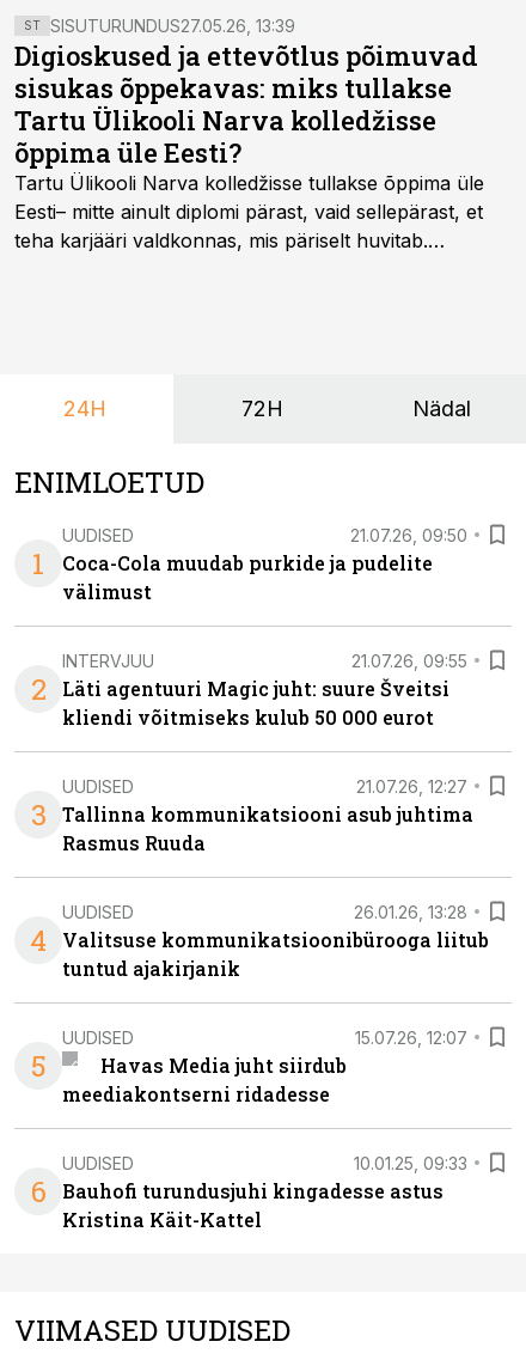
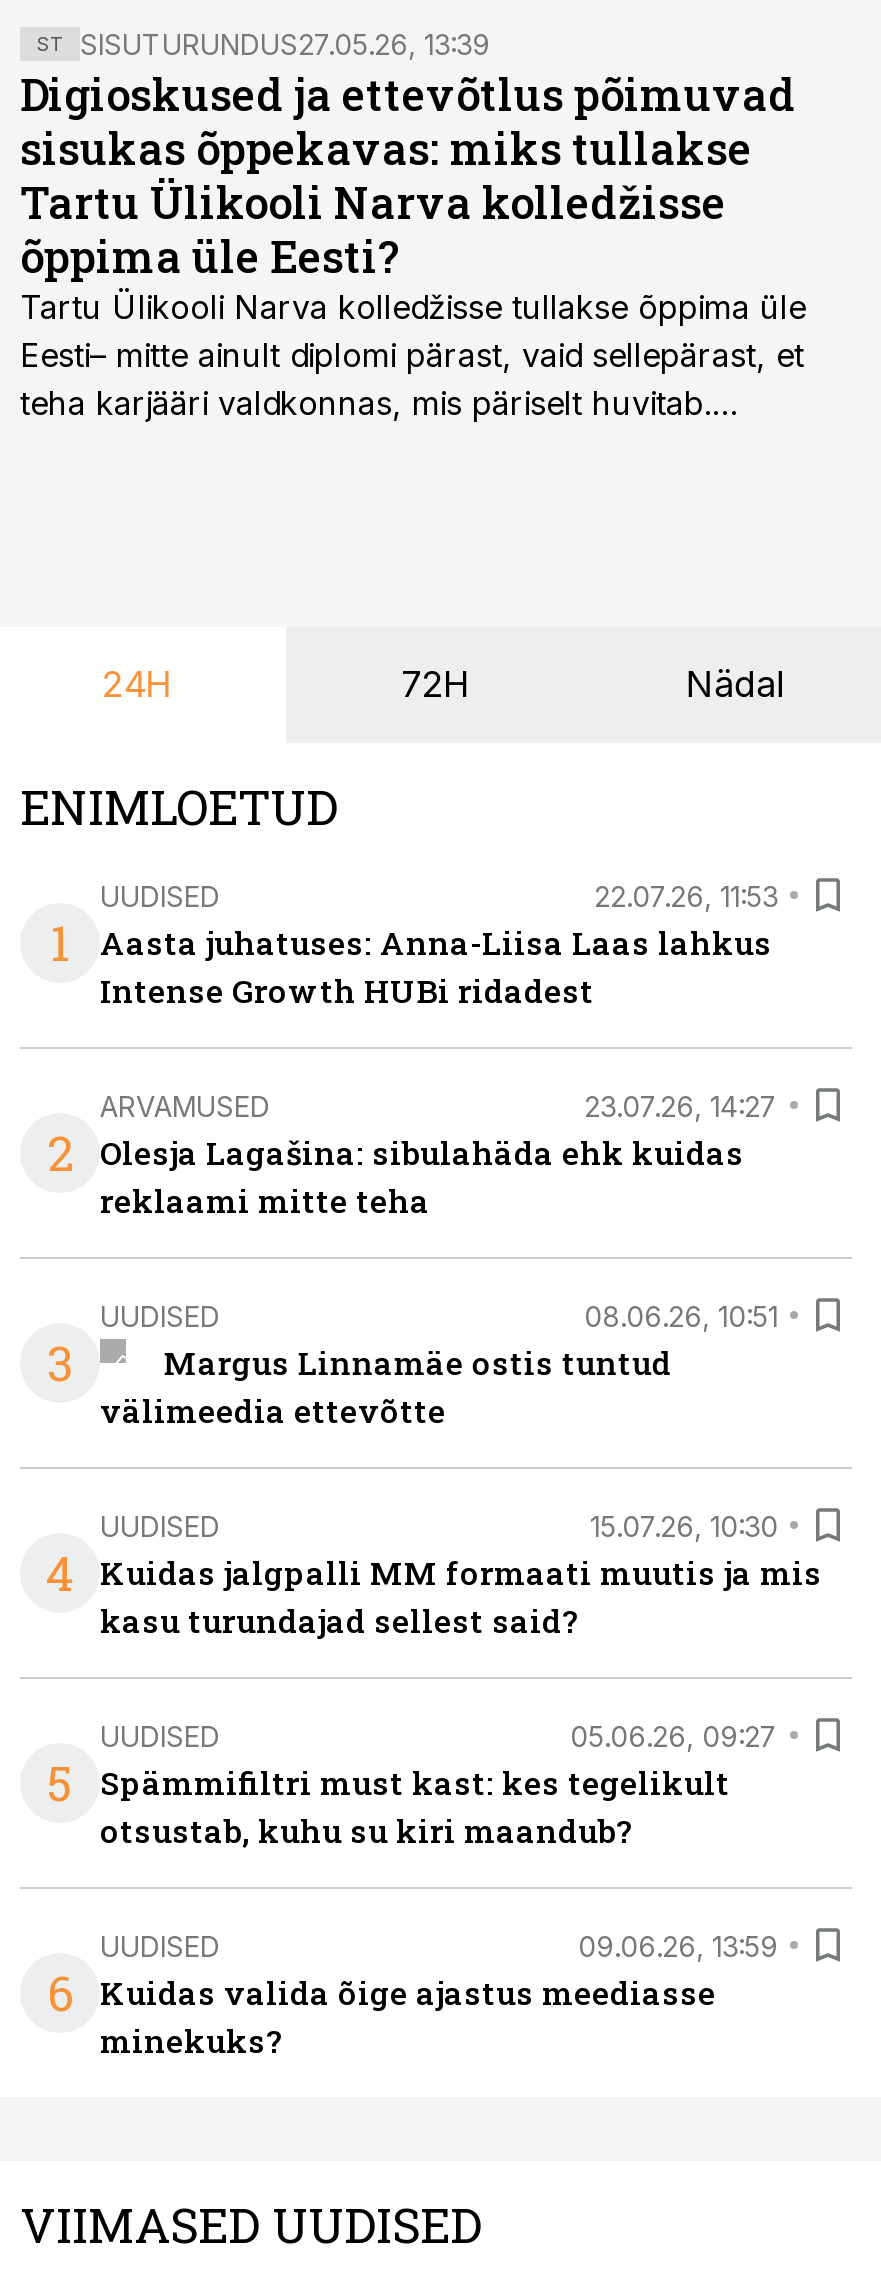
- 21.07.26, 09:50
- Coca-Cola muudab purkide ja pudelite
- välimust
+ 22.07.26, 11:53
+ Aasta juhatuses: Anna-Liisa Laas lahkus
+ Intense Growth HUBi ridadest

- INTERVJUU
- 21.07.26, 09:55
- Läti agentuuri Magic juht: suure Šveitsi
- kliendi võitmiseks kulub 50 000 eurot
+ ARVAMUSED
+ 23.07.26, 14:27
+ Olesja Lagašina: sibulahäda ehk kuidas
+ reklaami mitte teha

- 21.07.26, 12:27
- Tallinna kommunikatsiooni asub juhtima
- Rasmus Ruuda
+ 08.06.26, 10:51
+ Margus Linnamäe ostis tuntud
+ välimeedia ettevõtte

- 26.01.26, 13:28
- Valitsuse kommunikatsioonibürooga liitub
- tuntud ajakirjanik
+ 15.07.26, 10:30
+ Kuidas jalgpalli MM formaati muutis ja mis
+ kasu turundajad sellest said?

- 15.07.26, 12:07
- Havas Media juht siirdub
- meediakontserni ridadesse
+ 05.06.26, 09:27
+ Spämmifiltri must kast: kes tegelikult
+ otsustab, kuhu su kiri maandub?

- 10.01.25, 09:33
- Bauhofi turundusjuhi kingadesse astus
- Kristina Käit-Kattel
+ 09.06.26, 13:59
+ Kuidas valida õige ajastus meediasse
+ minekuks?
